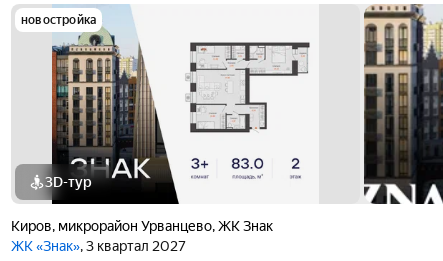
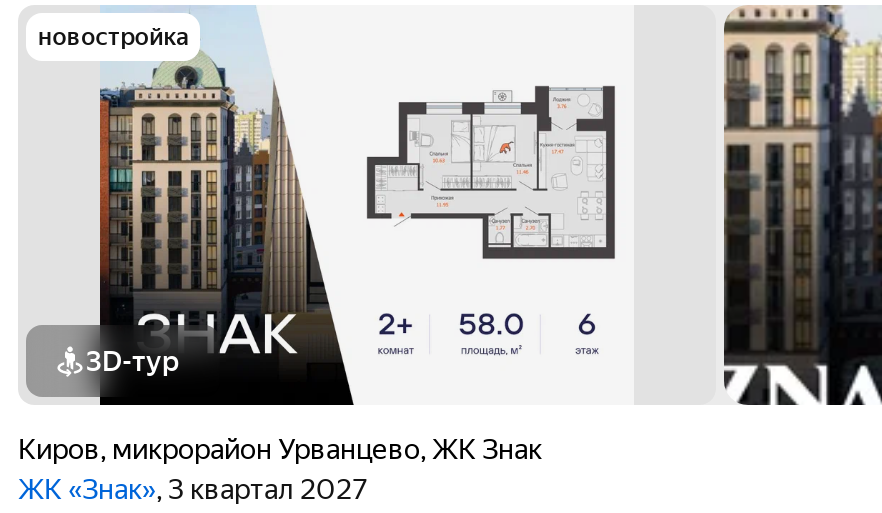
- [image]
+ [image]
